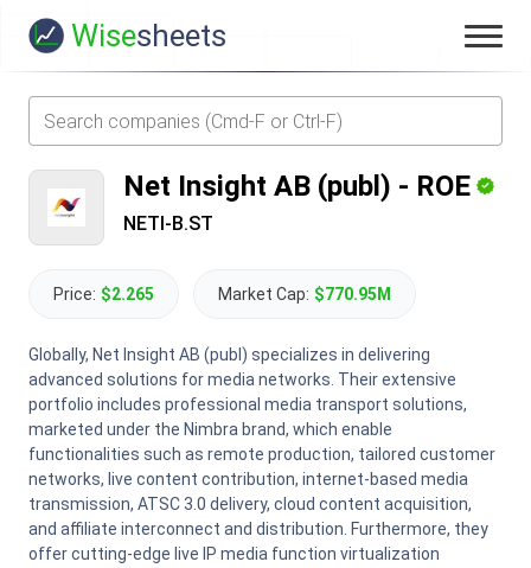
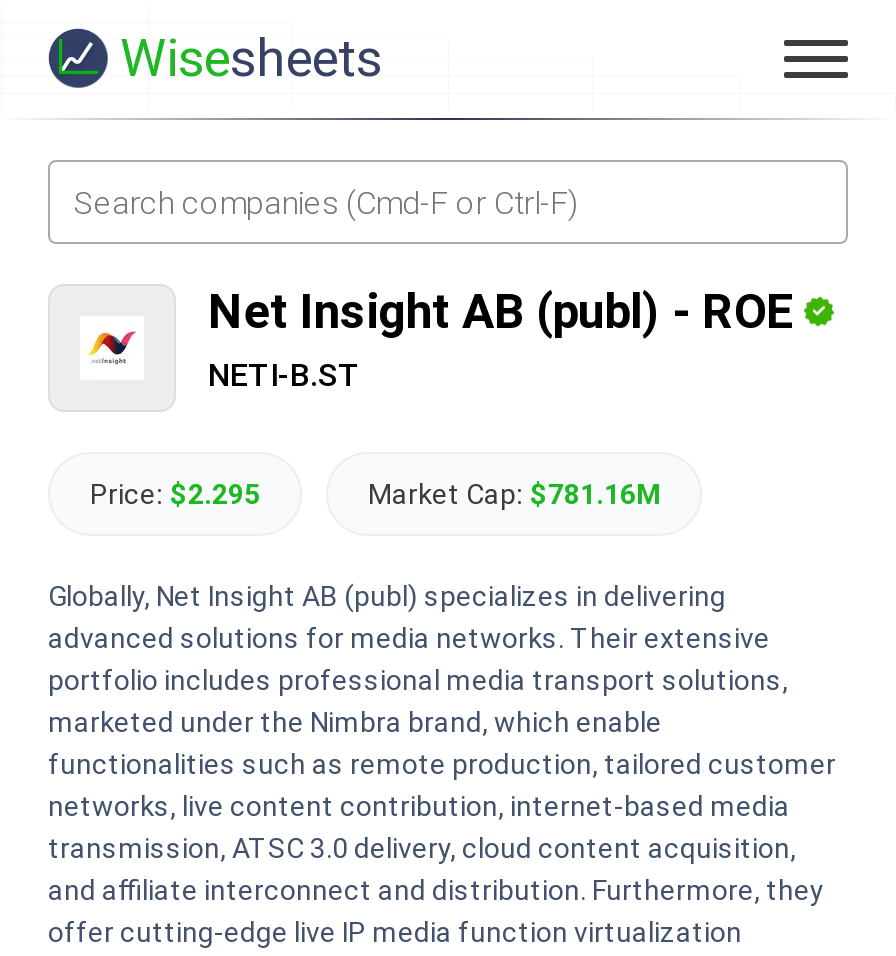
- Price: $2.265
+ Price: $2.295

- Market Cap: $770.95M
+ Market Cap: $781.16M
